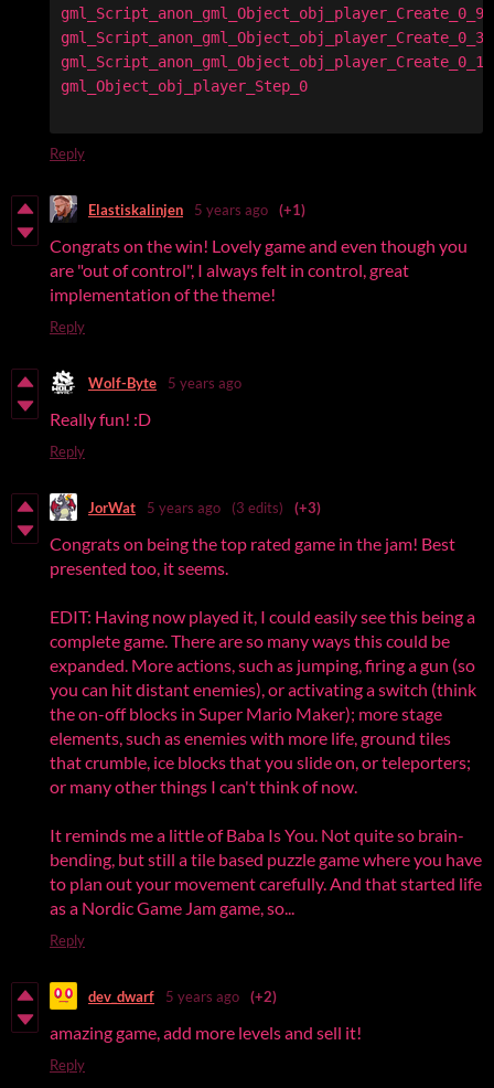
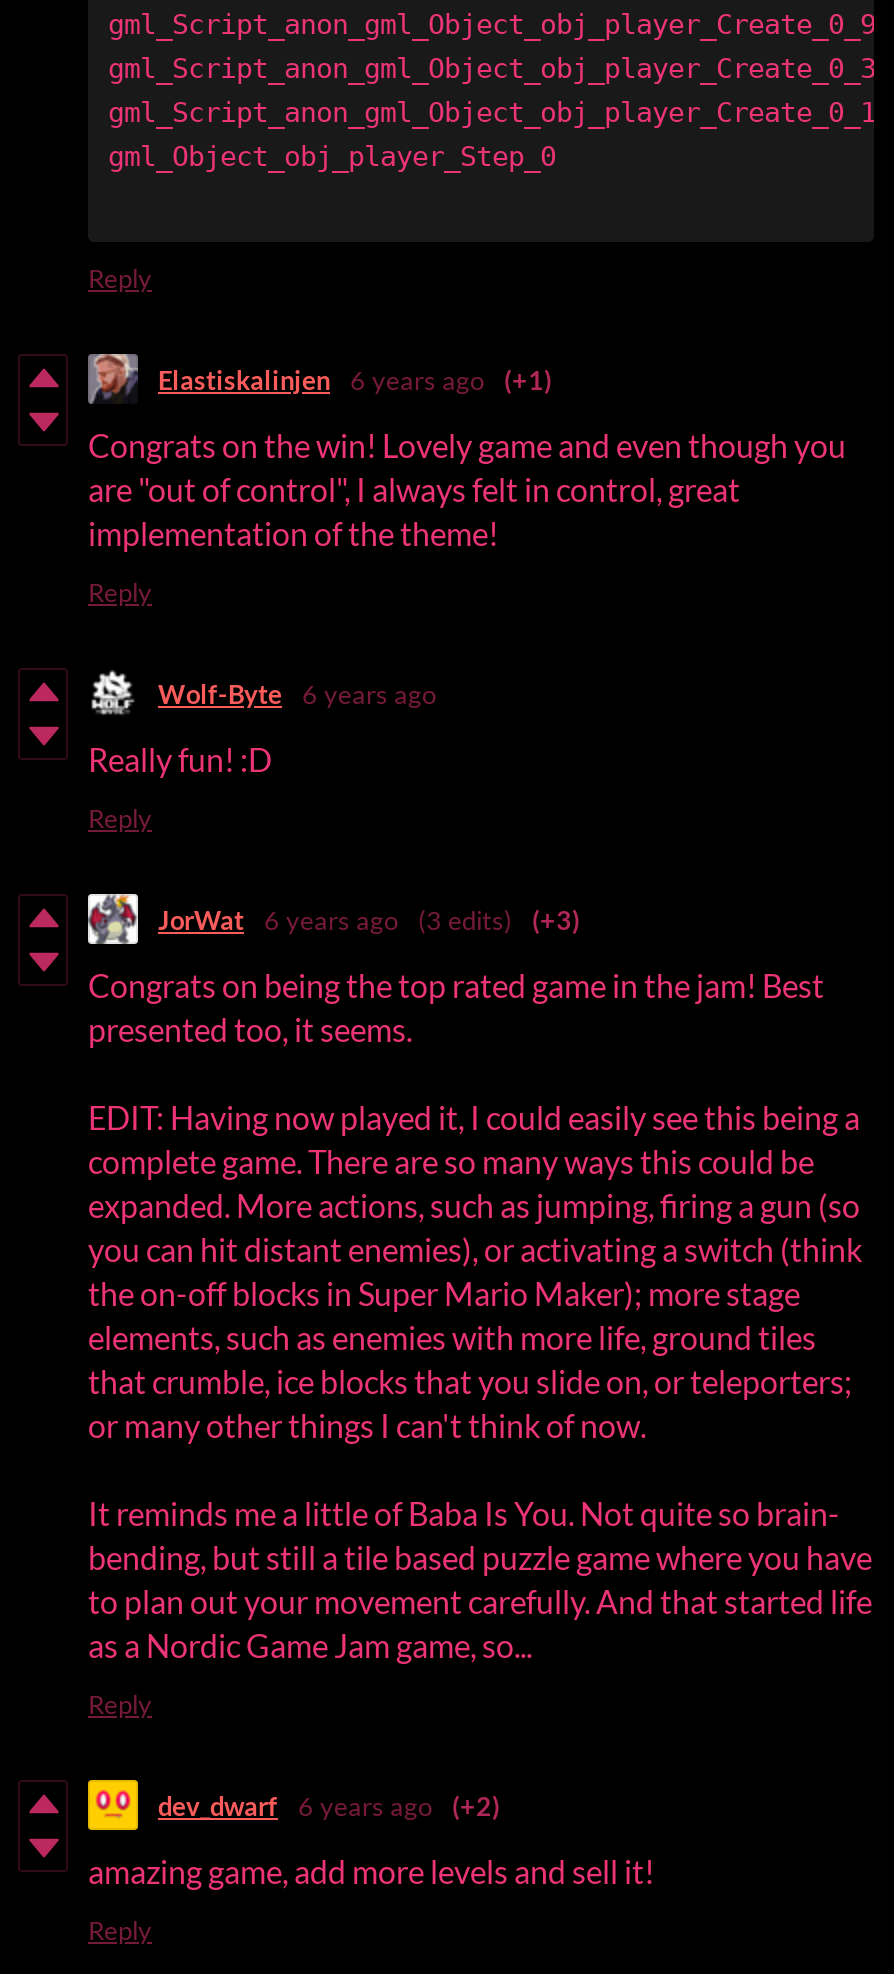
- Elastiskalinjen 5 years ago (+1)
+ Elastiskalinjen 6 years ago (+1)

- Wolf-Byte 5 years ago
+ Wolf-Byte 6 years ago

- JorWat 5 years ago (3 edits) (+3)
+ JorWat 6 years ago (3 edits) (+3)

- dev_dwarf 5 years ago (+2)
+ dev_dwarf 6 years ago (+2)
